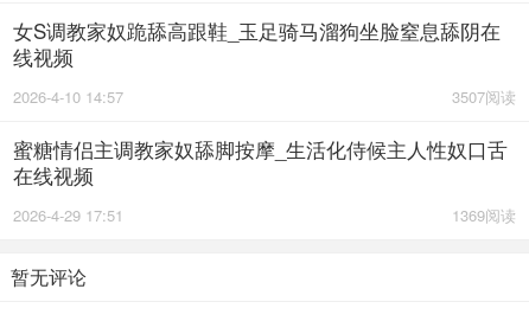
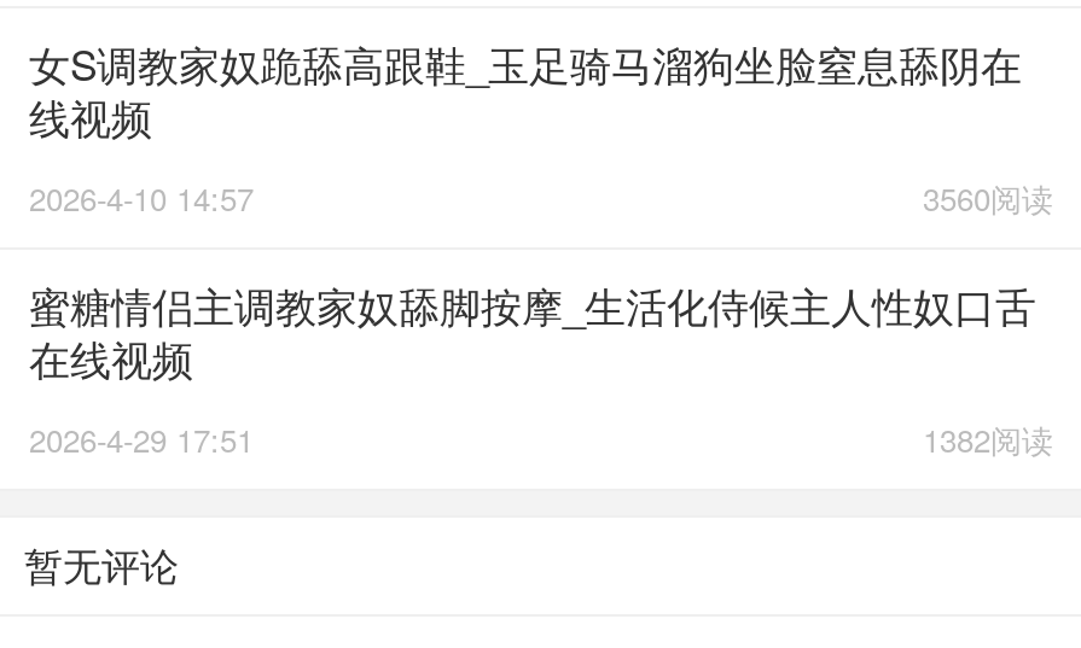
- 3507阅读
+ 3560阅读

- 1369阅读
+ 1382阅读
